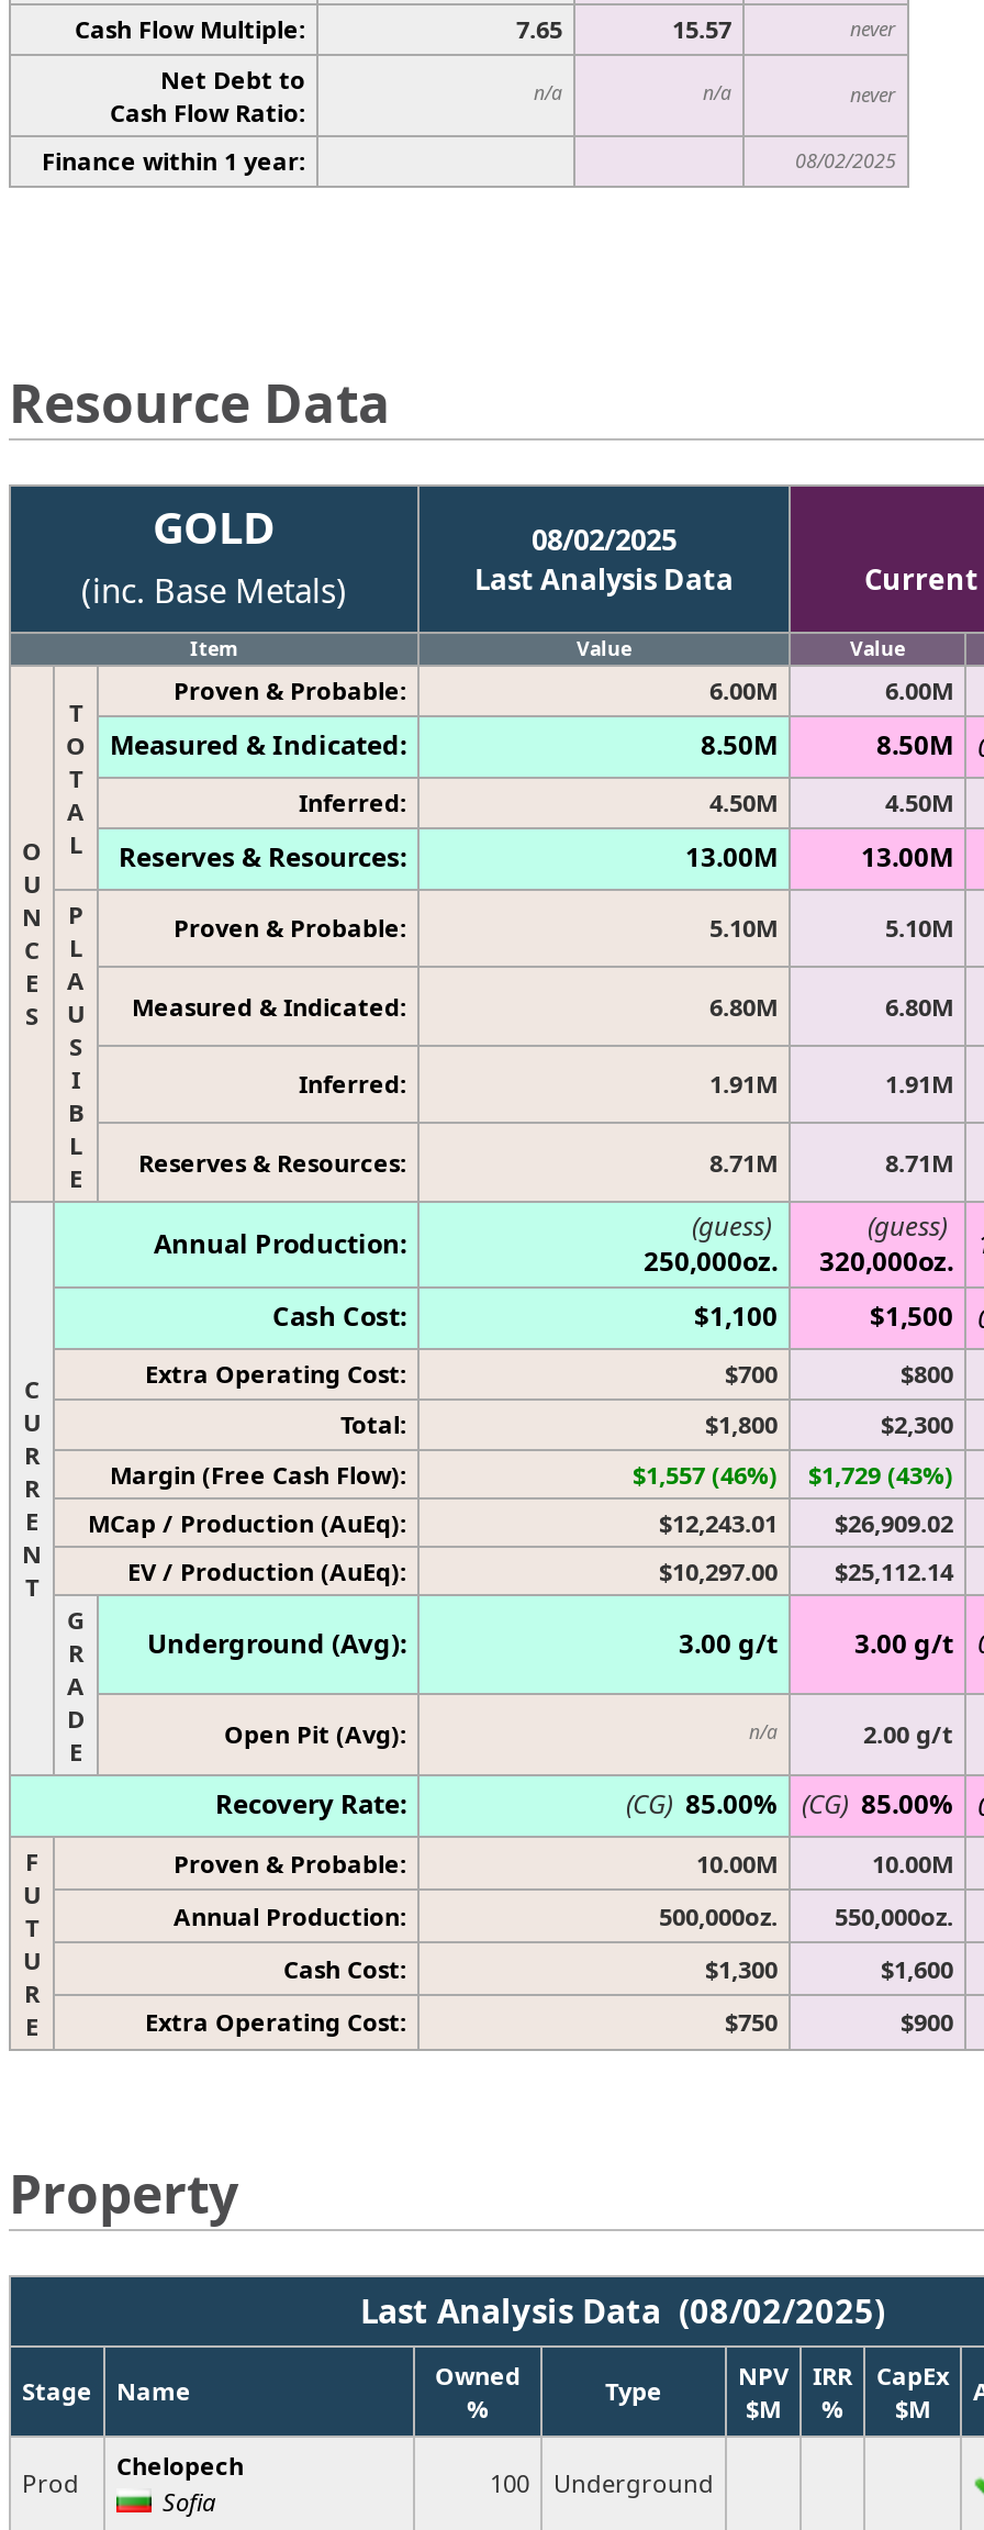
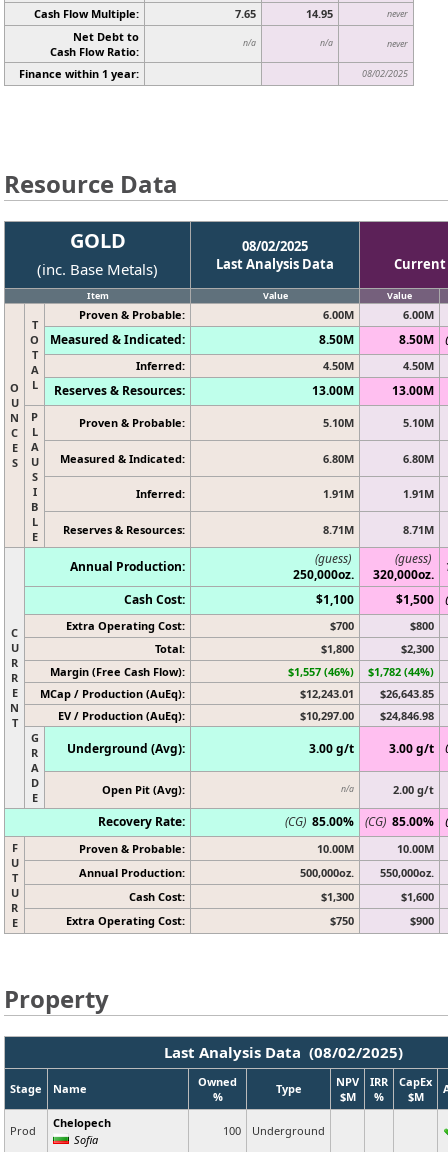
- 15.57
+ 14.95

- $1,557 (46%) $1,729 (43%)
+ $1,557 (46%) $1,782 (44%)

- $12,243.01 $26,909.02
+ $12,243.01 $26,643.85

- $10,297.00 $25,112.14
+ $10,297.00 $24,846.98
